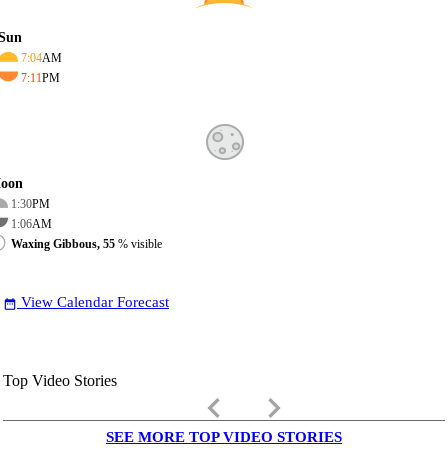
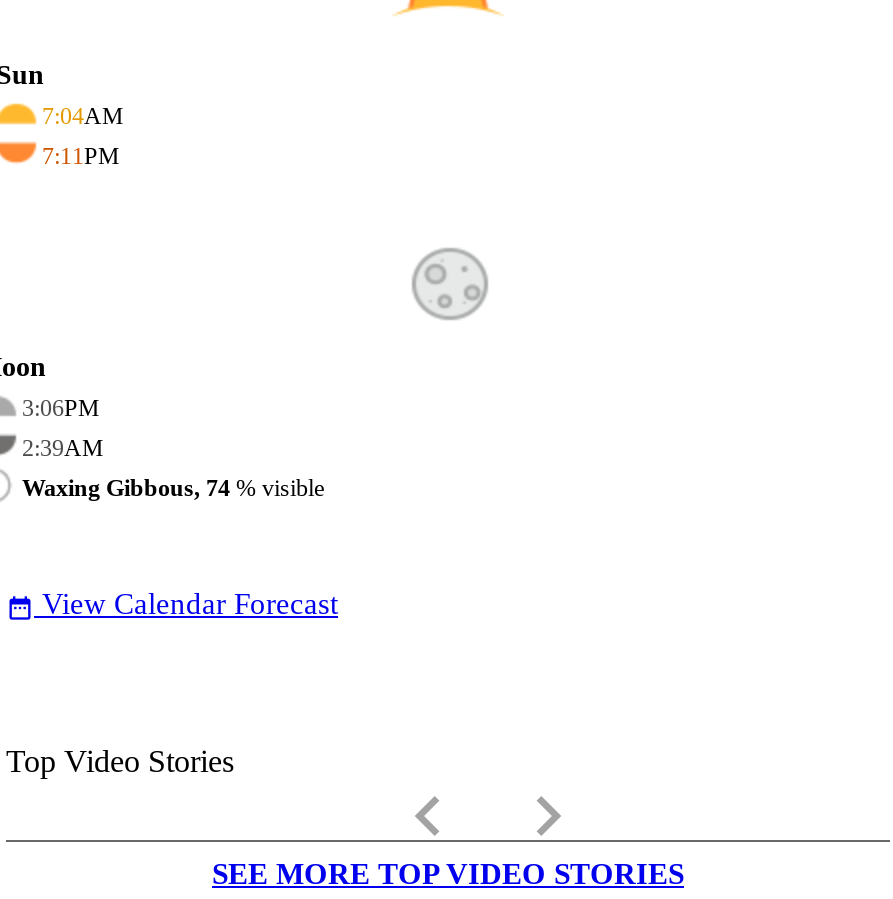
- 1:30PM
+ 3:06PM

- 1:06AM
+ 2:39AM

- Waxing Gibbous, 55% visible
+ Waxing Gibbous, 74% visible
